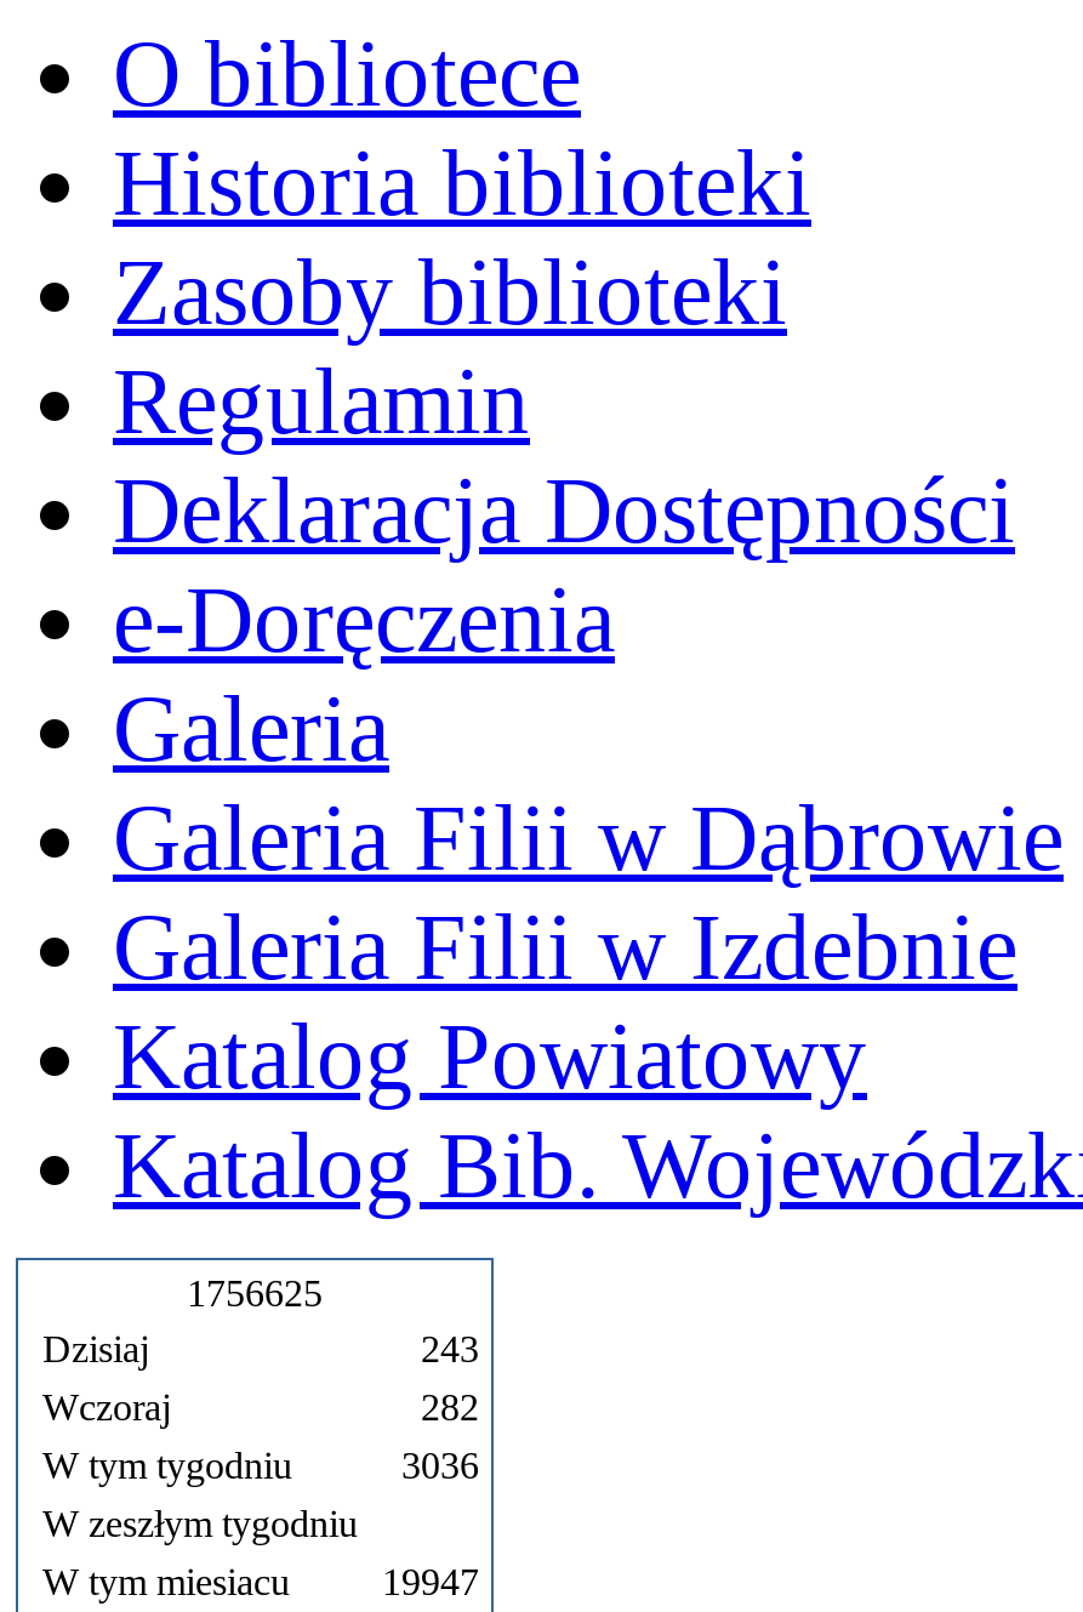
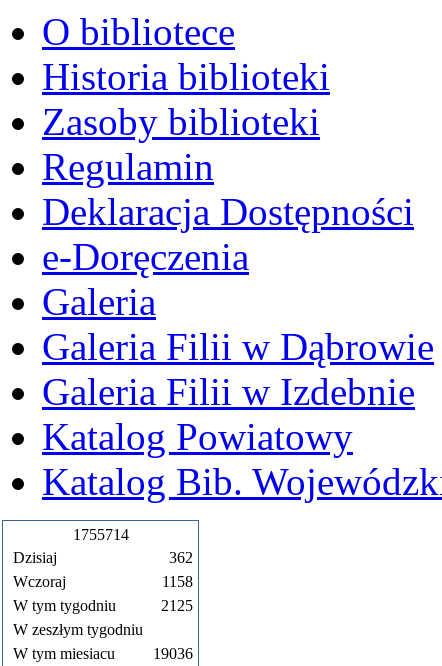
- 1 756625
+ 1 755714

- 243
+ 362

- 282
+ 1158

- 3036
+ 2125

- 19947
+ 19036
